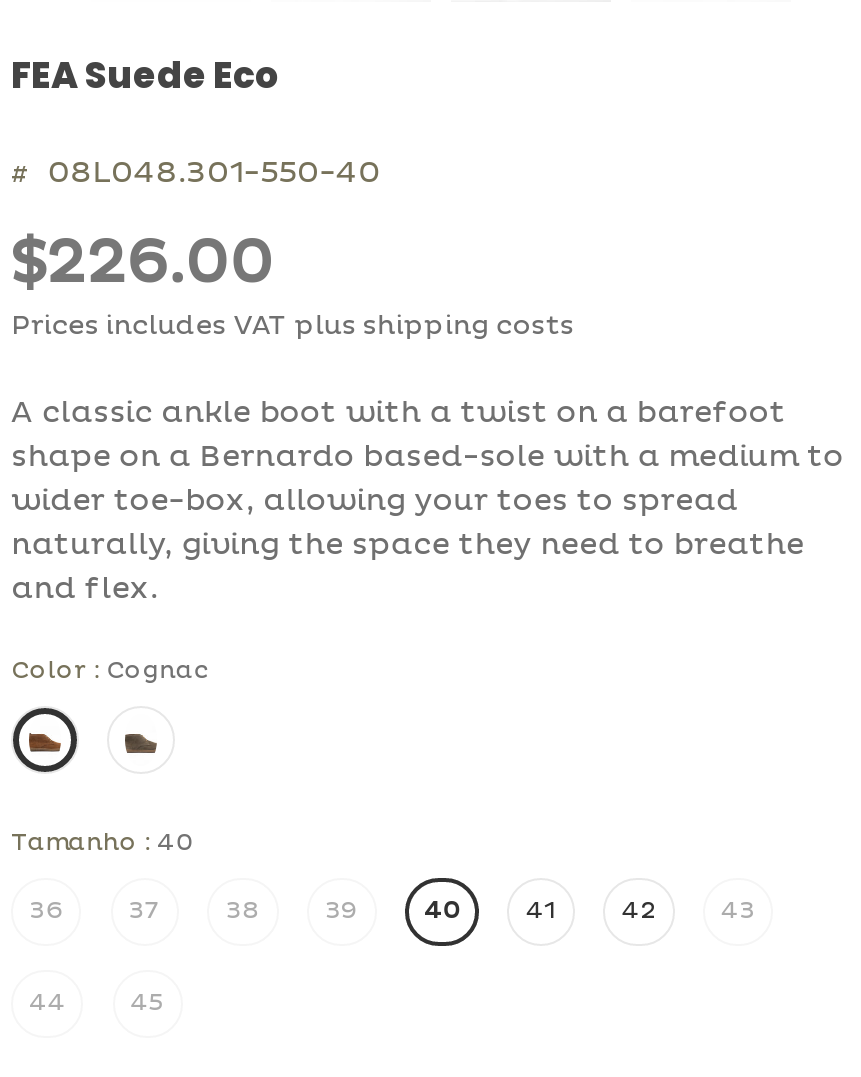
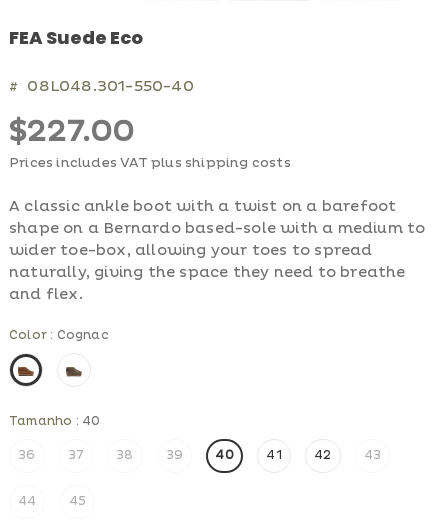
- $226.00
+ $227.00
